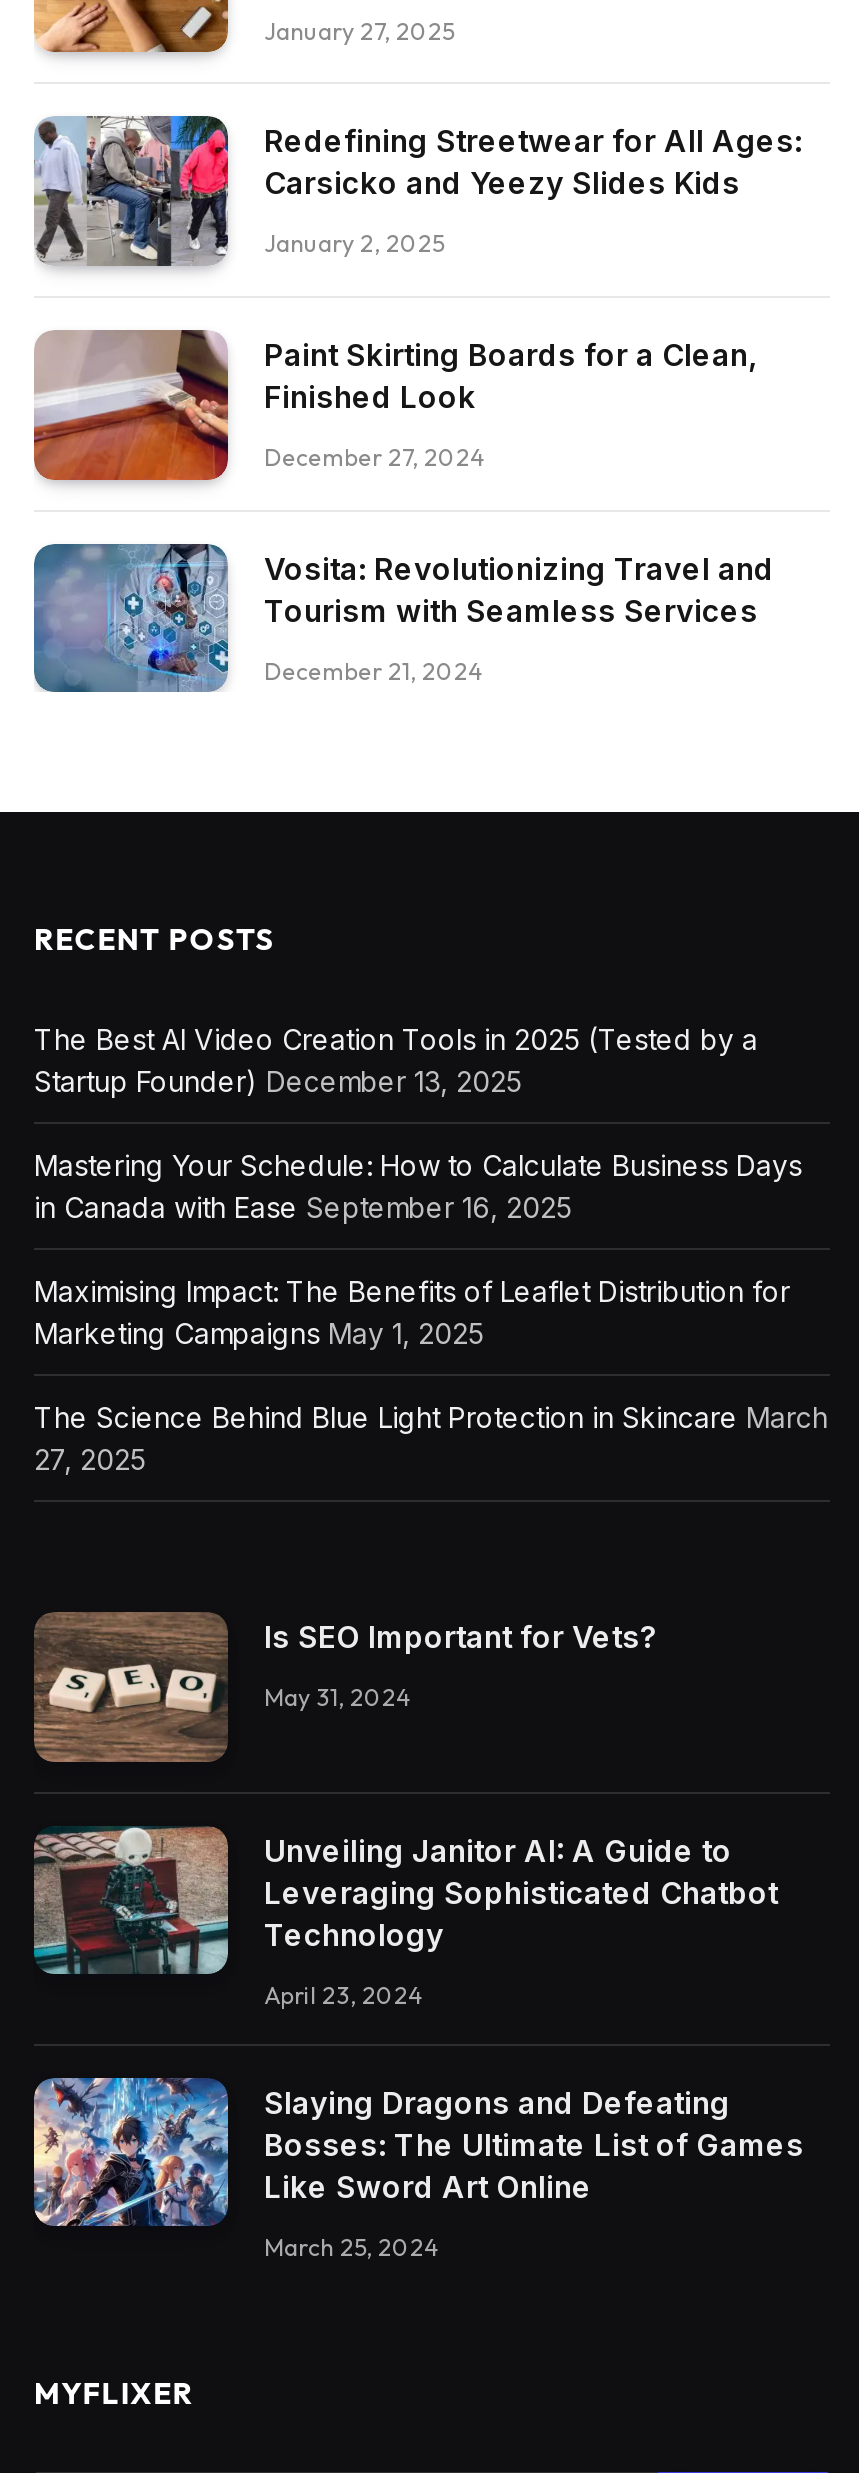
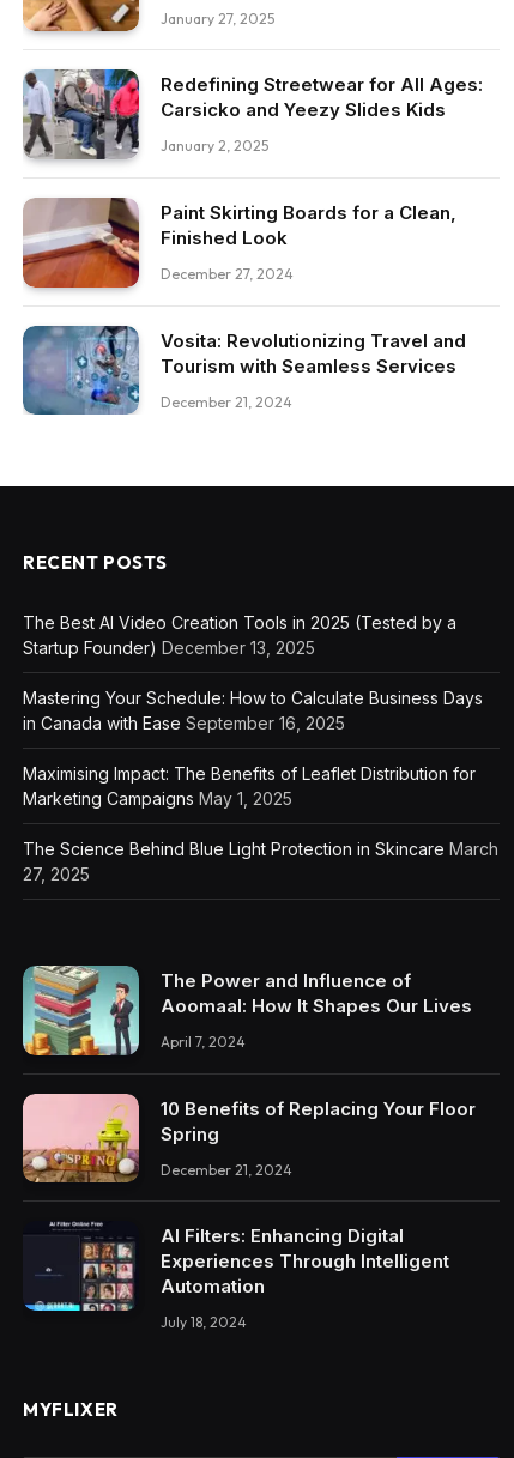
- [image]
- Is SEO Important for Vets?
+ [image]
+ The Power and Influence of
+ Aoomaal: How It Shapes Our Lives

- May 31, 2024
+ April 7, 2024

- [image]
- Unveiling Janitor AI: A Guide to
- Leveraging Sophisticated Chatbot
- Technology
+ [image]
+ 10 Benefits of Replacing Your Floor
+ Spring

- April 23, 2024
+ December 21, 2024

- [image]
- Slaying Dragons and Defeating
- Bosses: The Ultimate List of Games
- Like Sword Art Online
+ [image]
+ AI Filters: Enhancing Digital
+ Experiences Through Intelligent
+ Automation

- March 25, 2024
+ July 18, 2024
